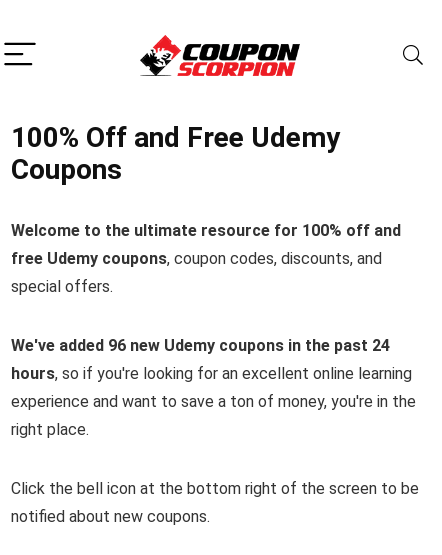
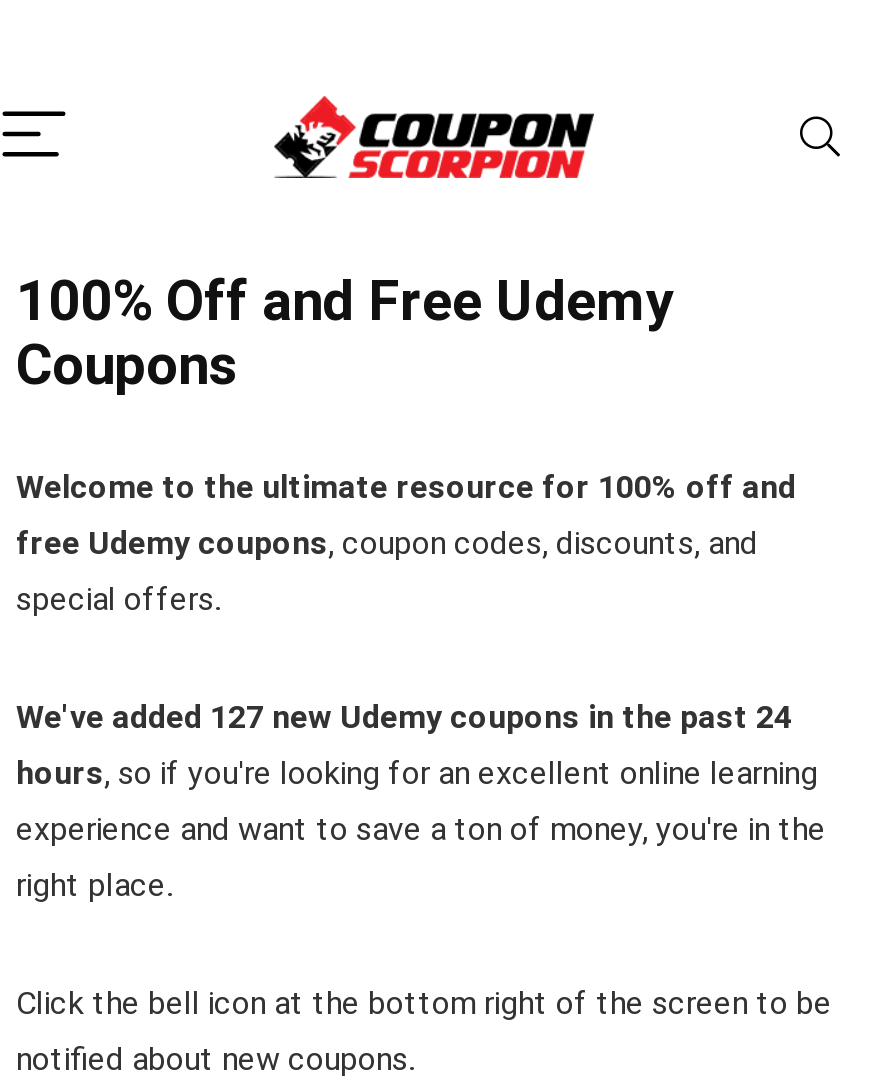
- We've added 96 new Udemy coupons in the past 24
+ We've added 127 new Udemy coupons in the past 24
